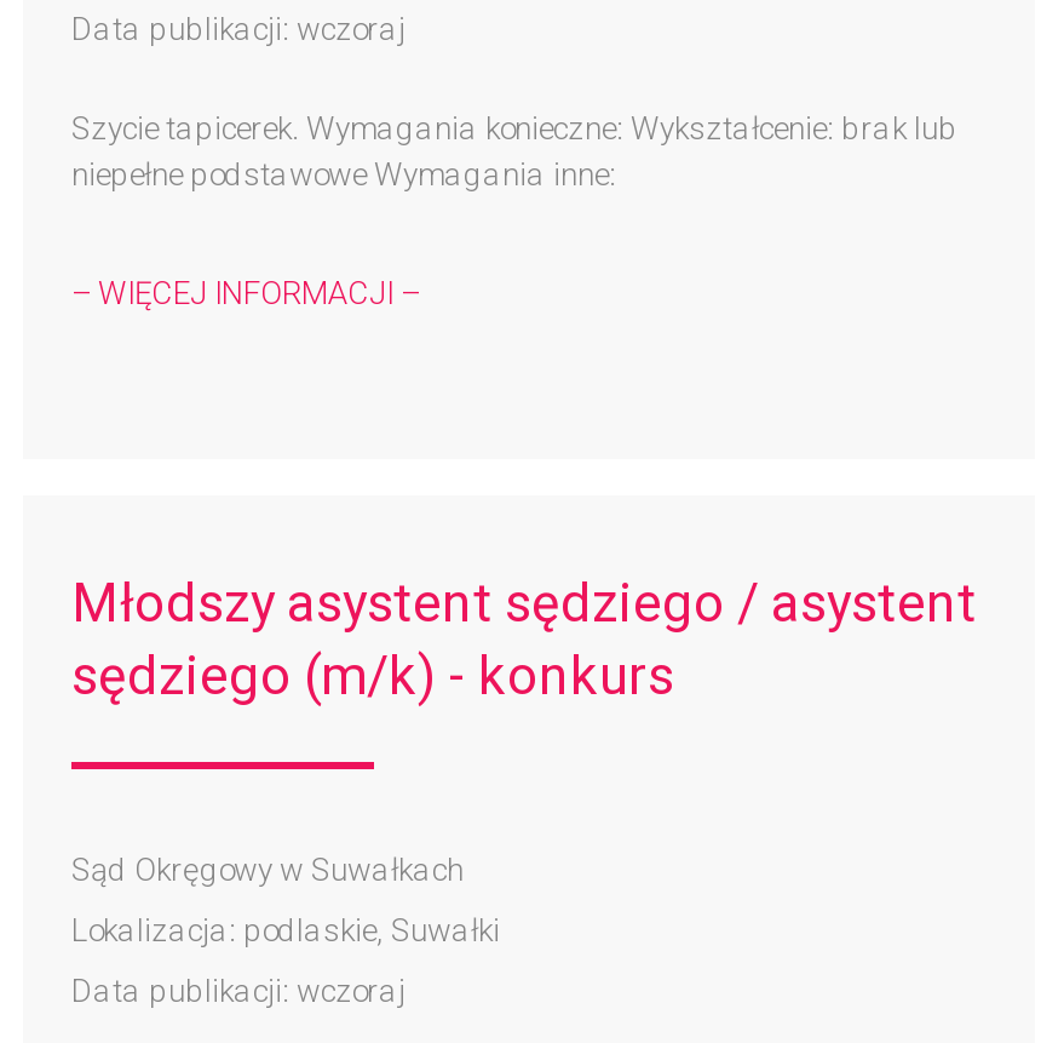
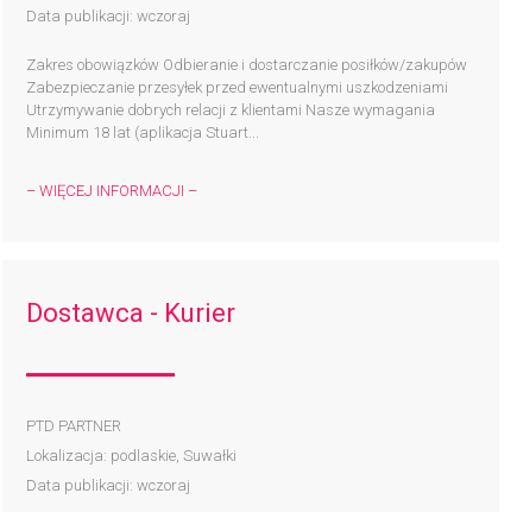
- Szycie tapicerek. Wymagania konieczne: Wykształcenie: brak lub
- niepełne podstawowe Wymagania inne:
+ Zakres obowiązków Odbieranie i dostarczanie posiłków/zakupów
+ Zabezpieczanie przesyłek przed ewentualnymi uszkodzeniami
+ Utrzymywanie dobrych relacji z klientami Nasze wymagania
+ Minimum 18 lat (aplikacja Stuart...

moved down: – WIĘCEJ INFORMACJI –

- Młodszy asystent sędziego / asystent
- sędziego (m/k) - konkurs
+ Dostawca - Kurier

- Sąd Okręgowy w Suwałkach
+ PTD PARTNER
